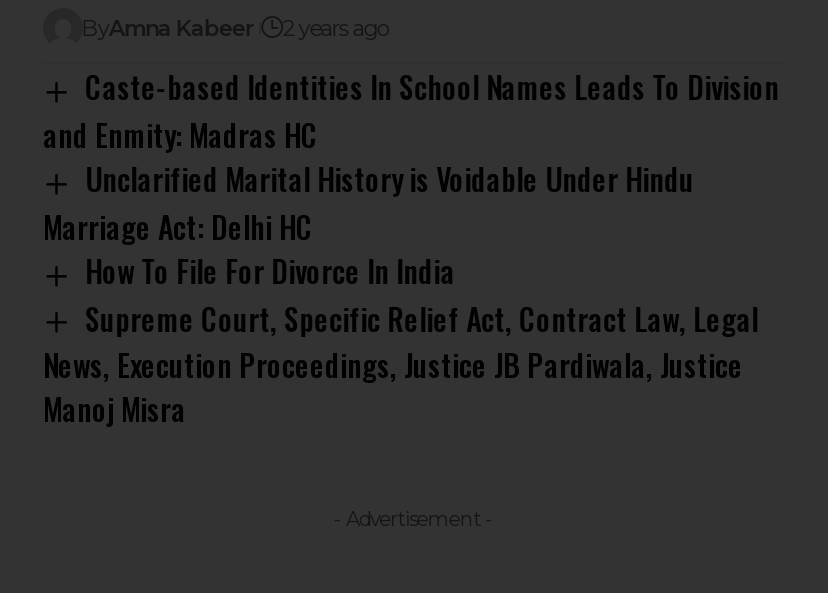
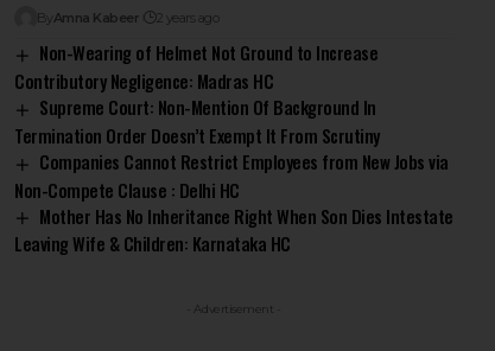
- Caste-based Identities In School Names Leads To Division
- and Enmity: Madras HC
- Unclarified Marital History is Voidable Under Hindu
- Marriage Act: Delhi HC
- How To File For Divorce In India
- Supreme Court, Specific Relief Act, Contract Law, Legal
- News, Execution Proceedings, Justice JB Pardiwala, Justice
- Manoj Misra
+ Non-Wearing of Helmet Not Ground to Increase
+ Contributory Negligence: Madras HC
+ Supreme Court: Non-Mention Of Background In
+ Termination Order Doesn’t Exempt It From Scrutiny
+ Companies Cannot Restrict Employees from New Jobs via
+ Non-Compete Clause : Delhi HC
+ Mother Has No Inheritance Right When Son Dies Intestate
+ Leaving Wife & Children: Karnataka HC
